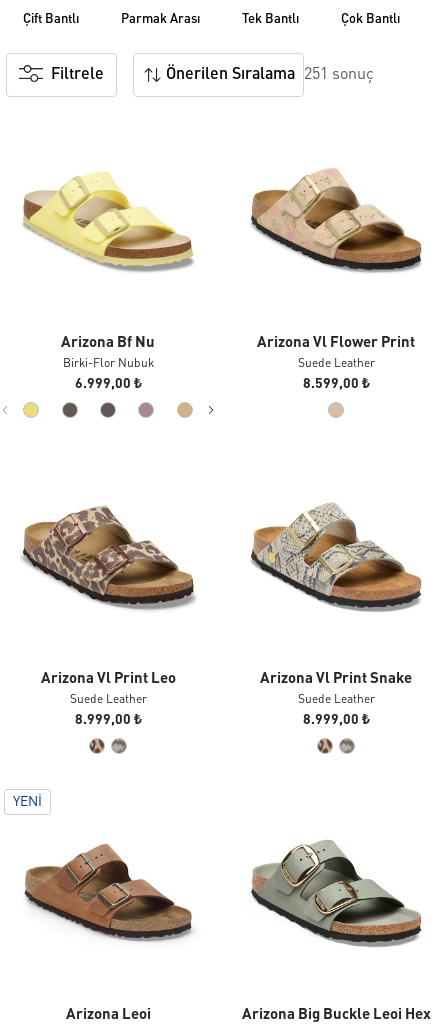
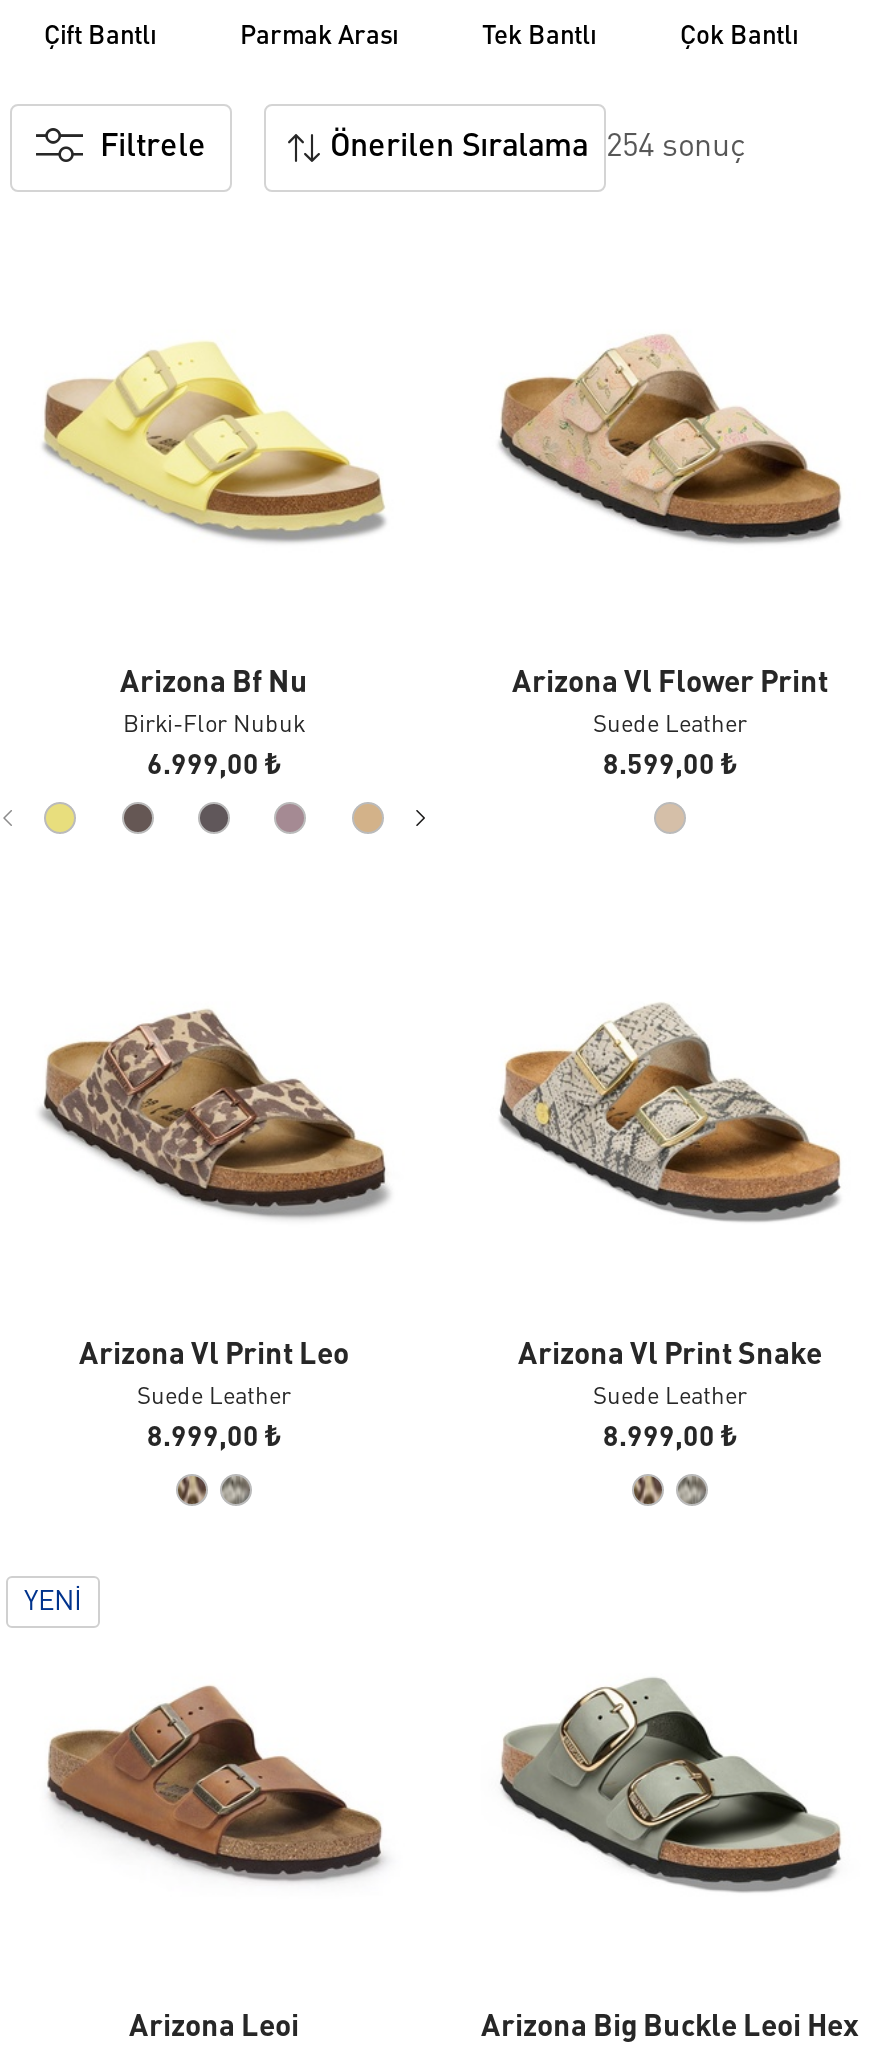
- Önerilen Sıralama 251 sonuç
+ Önerilen Sıralama 254 sonuç
